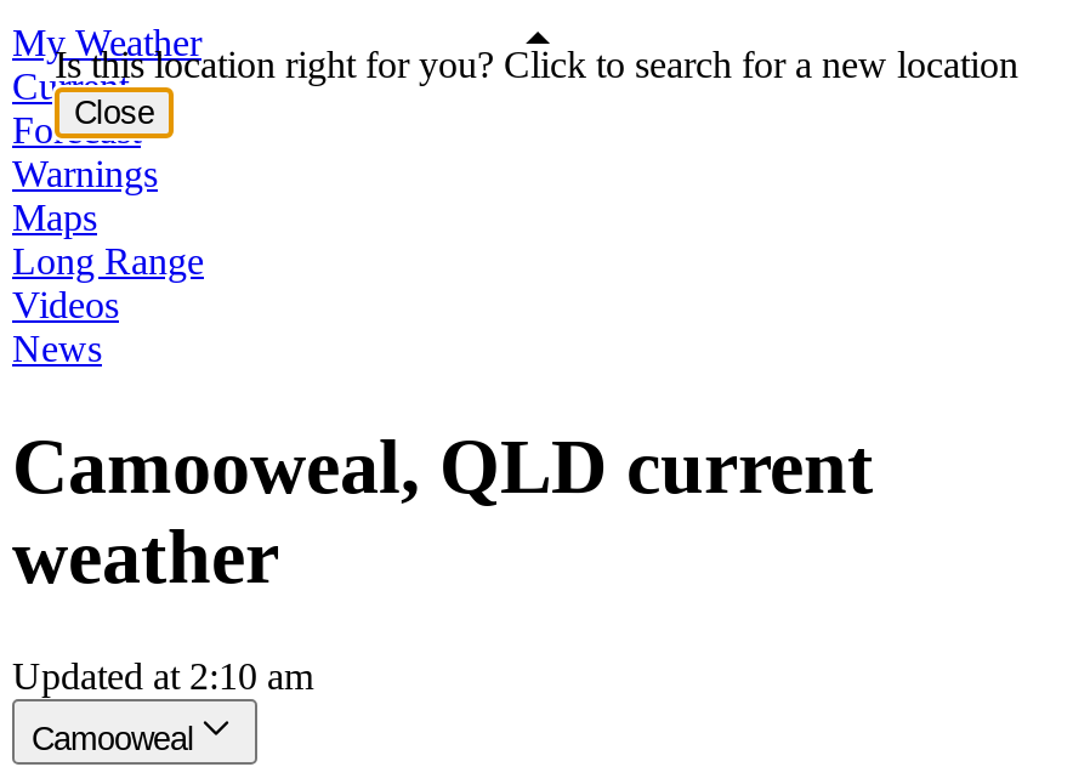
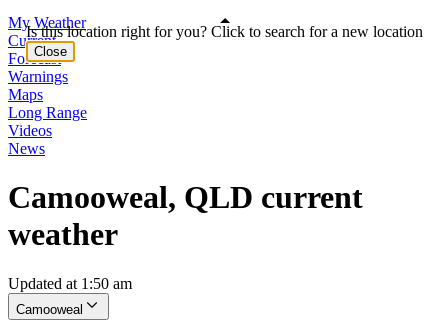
- Updated at 2:10 am
+ Updated at 1:50 am
